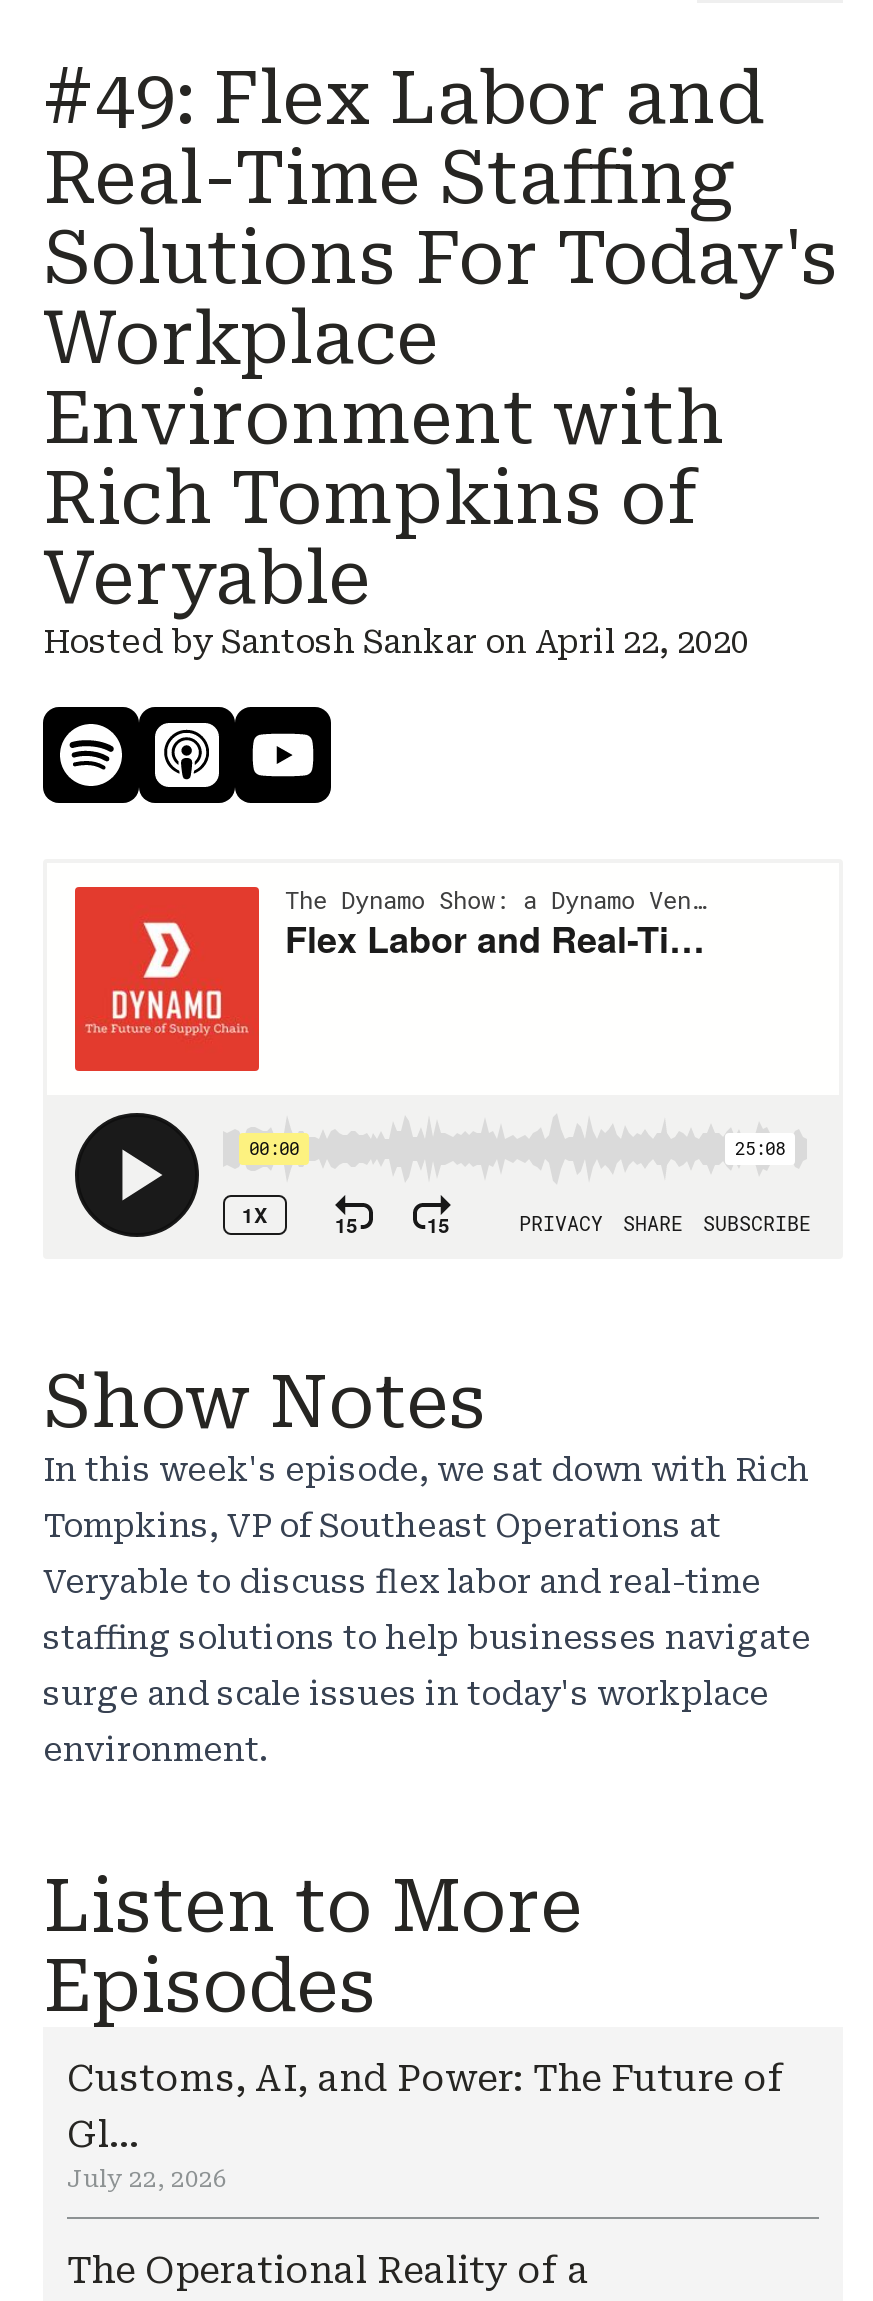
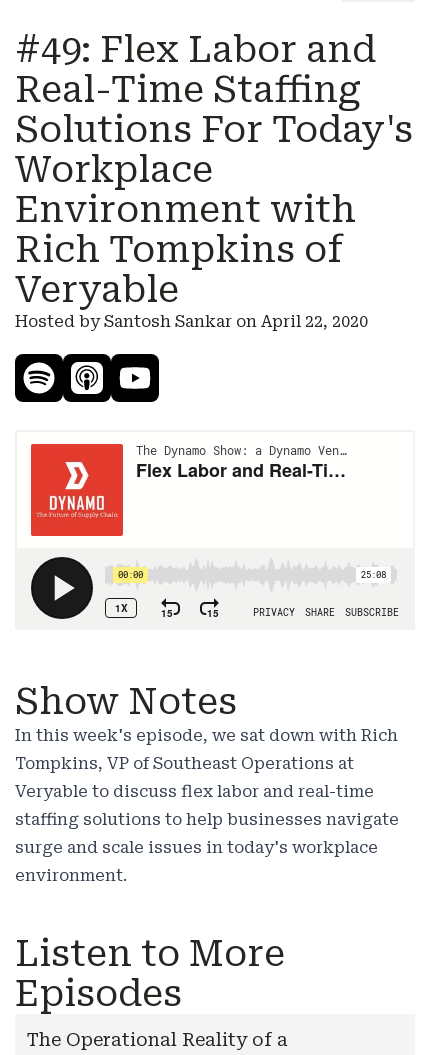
- Customs, AI, and Power: The Future of
- Gl...
- July 22, 2026
